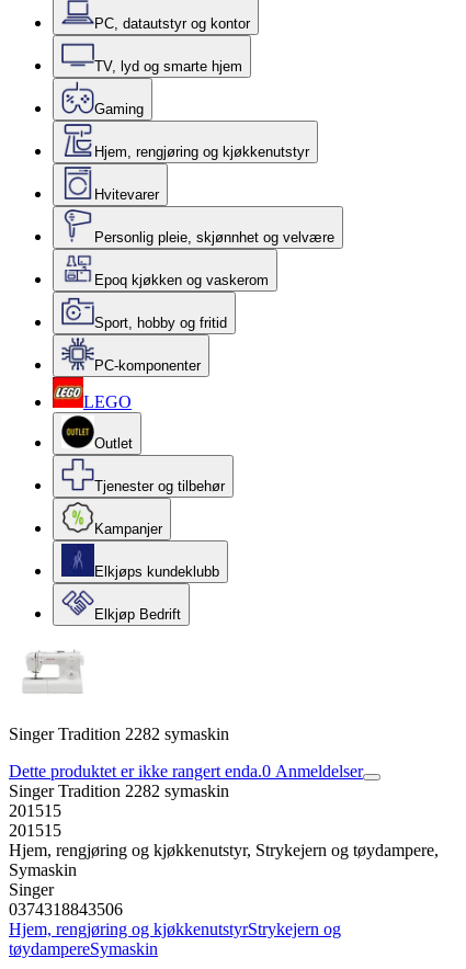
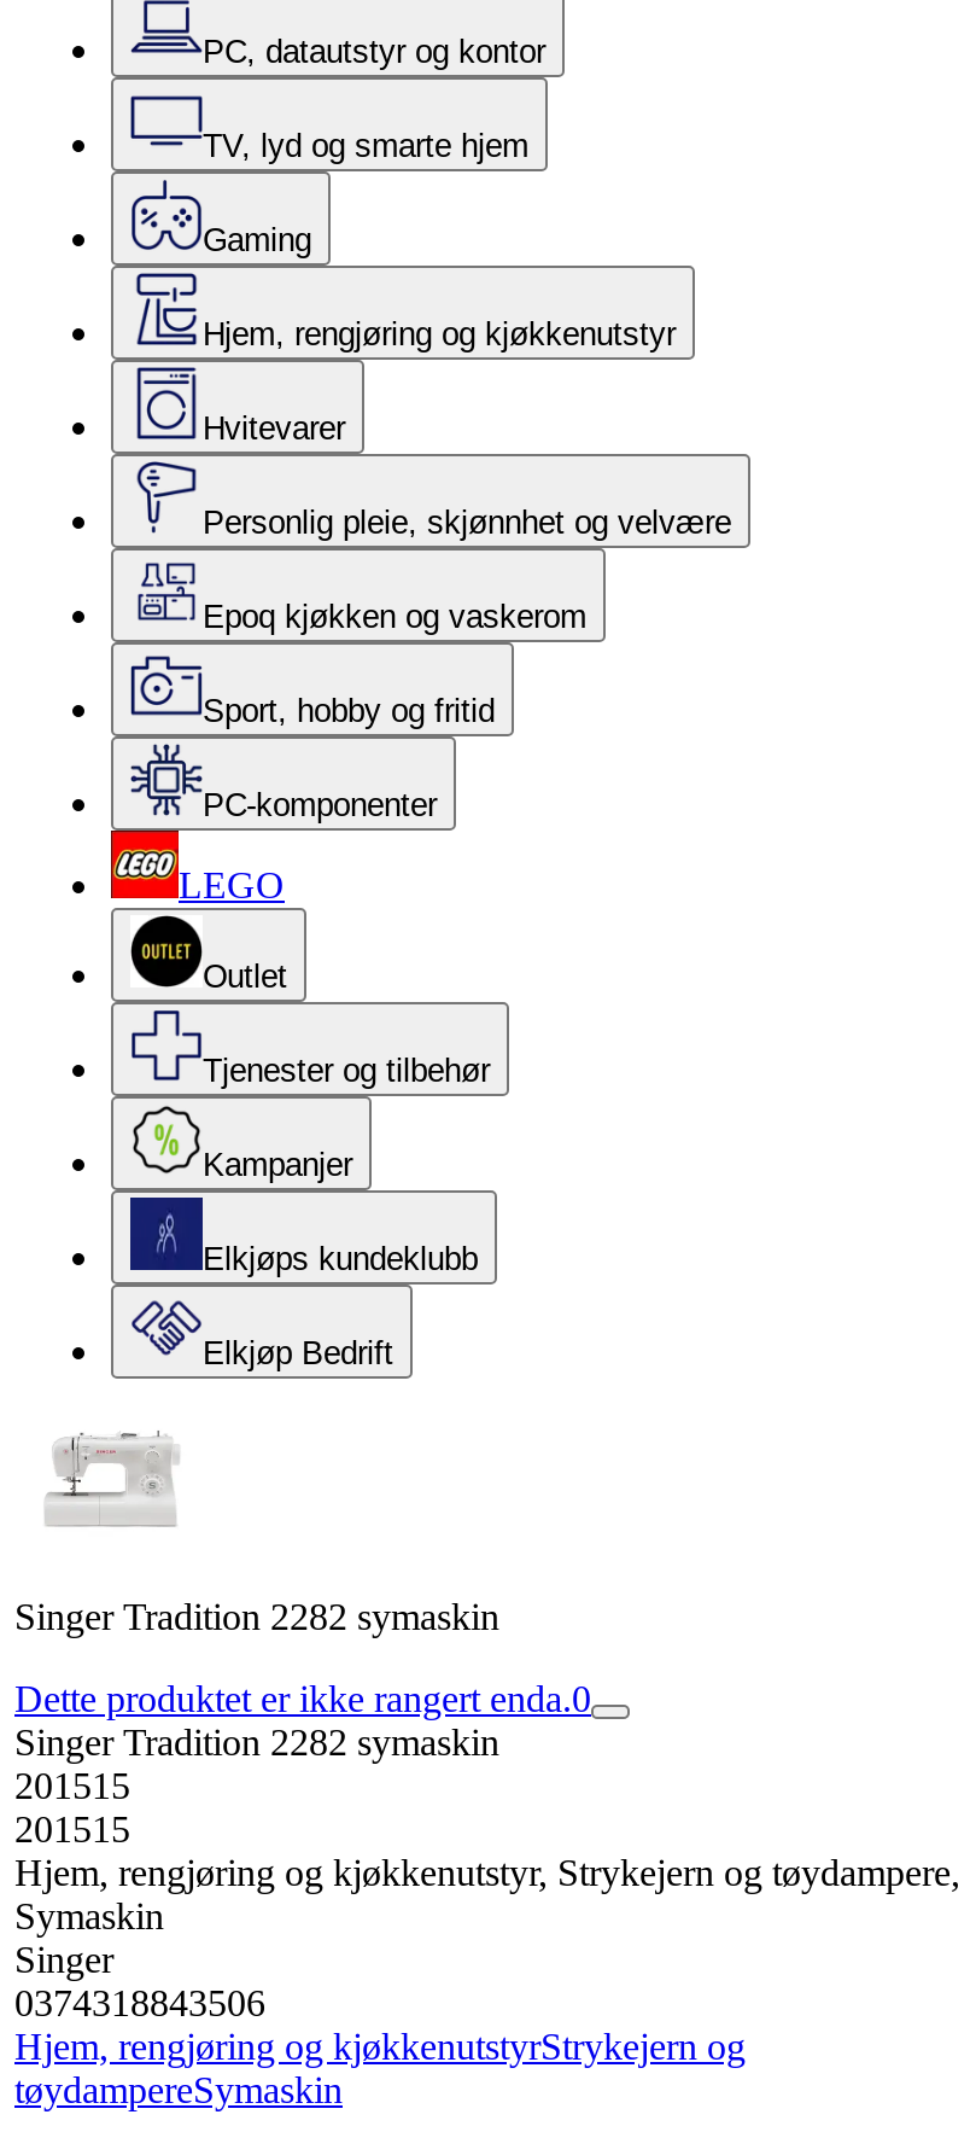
- Dette produktet er ikke rangert enda.0 Anmeldelser
+ Dette produktet er ikke rangert enda.0
